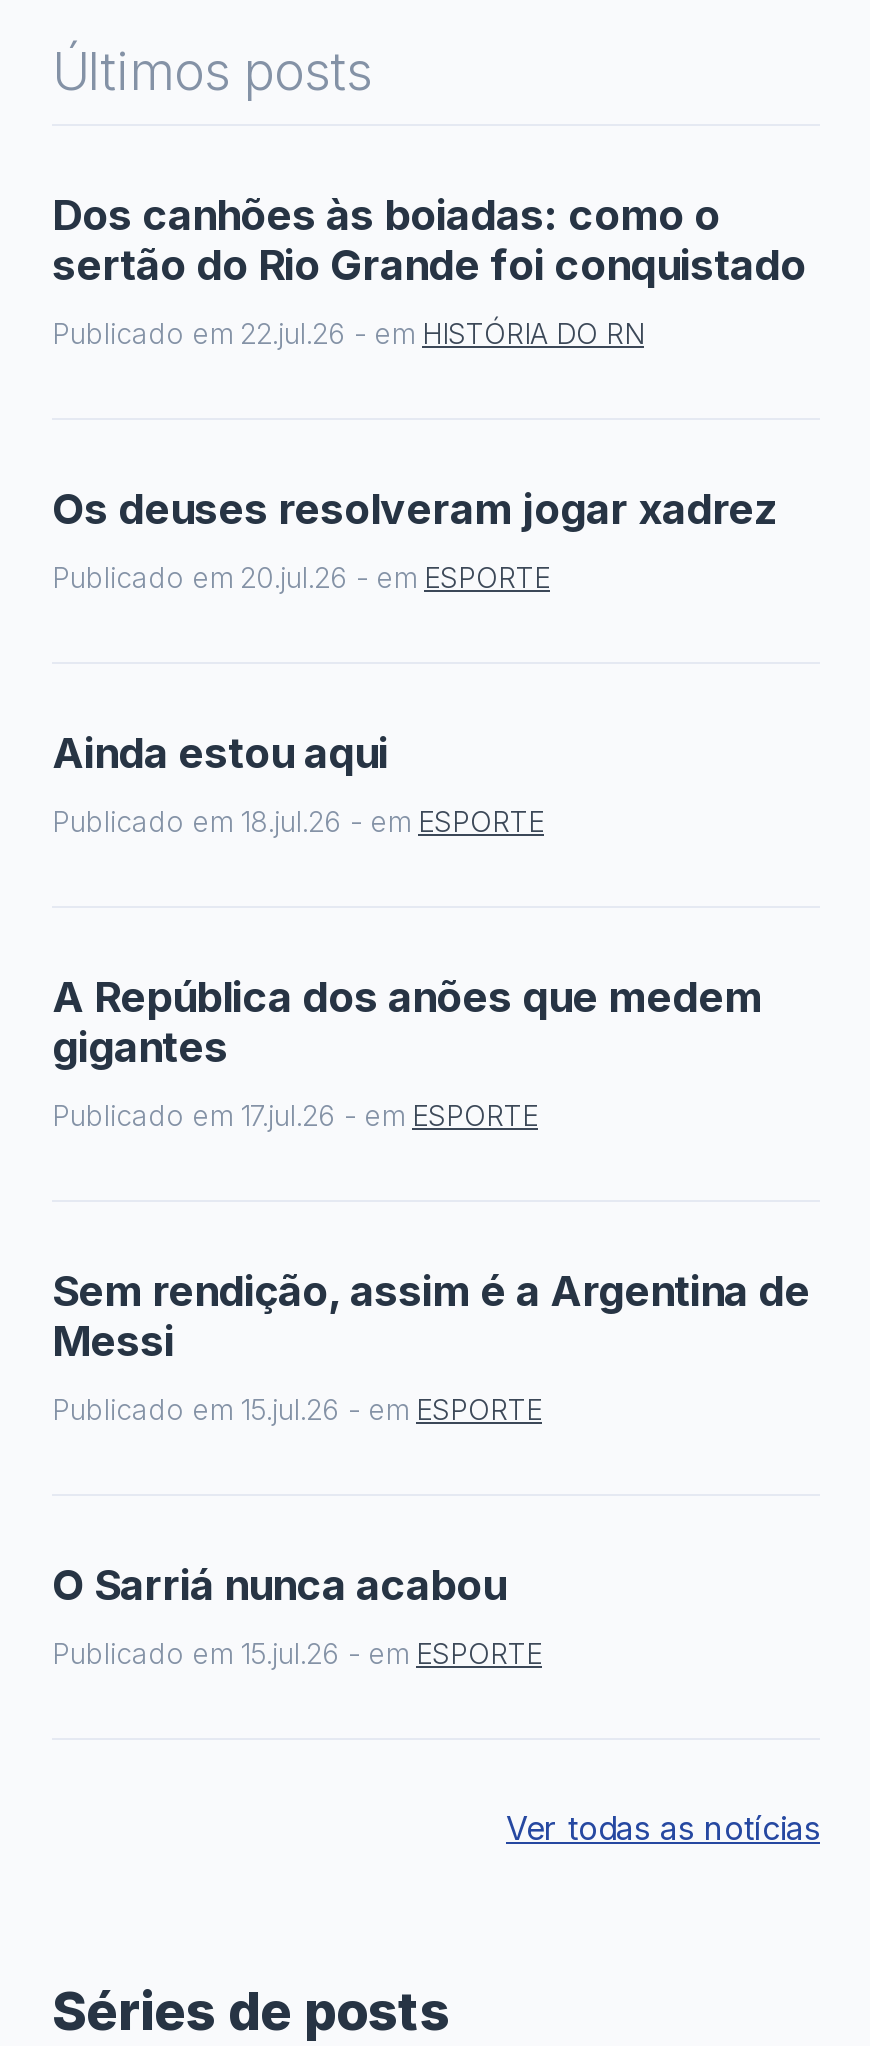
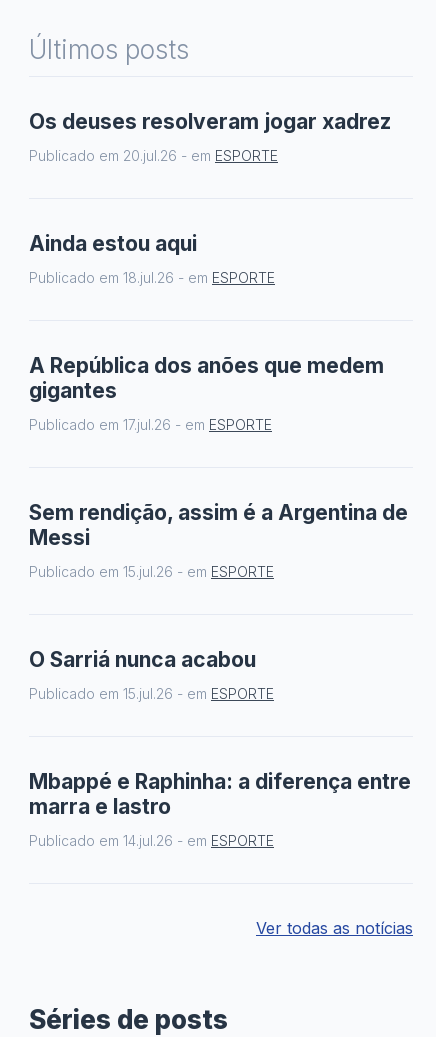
- Dos canhões às boiadas: como o
- sertão do Rio Grande foi conquistado
- Publicado em 22.jul.26 - em HISTÓRIA DO RN

moved up: Os deuses resolveram jogar xadrez | Publicado em 20.jul.26 - em ESPORTE | Ainda estou aqui | ... | O Sarriá nunca acabou | Publicado em 15.jul.26 - em ESPORTE

+ Mbappé e Raphinha: a diferença entre
+ marra e lastro
+ Publicado em 14.jul.26 - em ESPORTE
